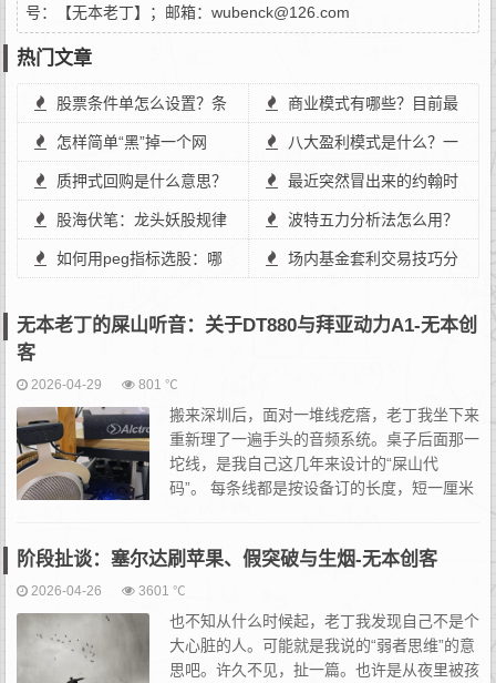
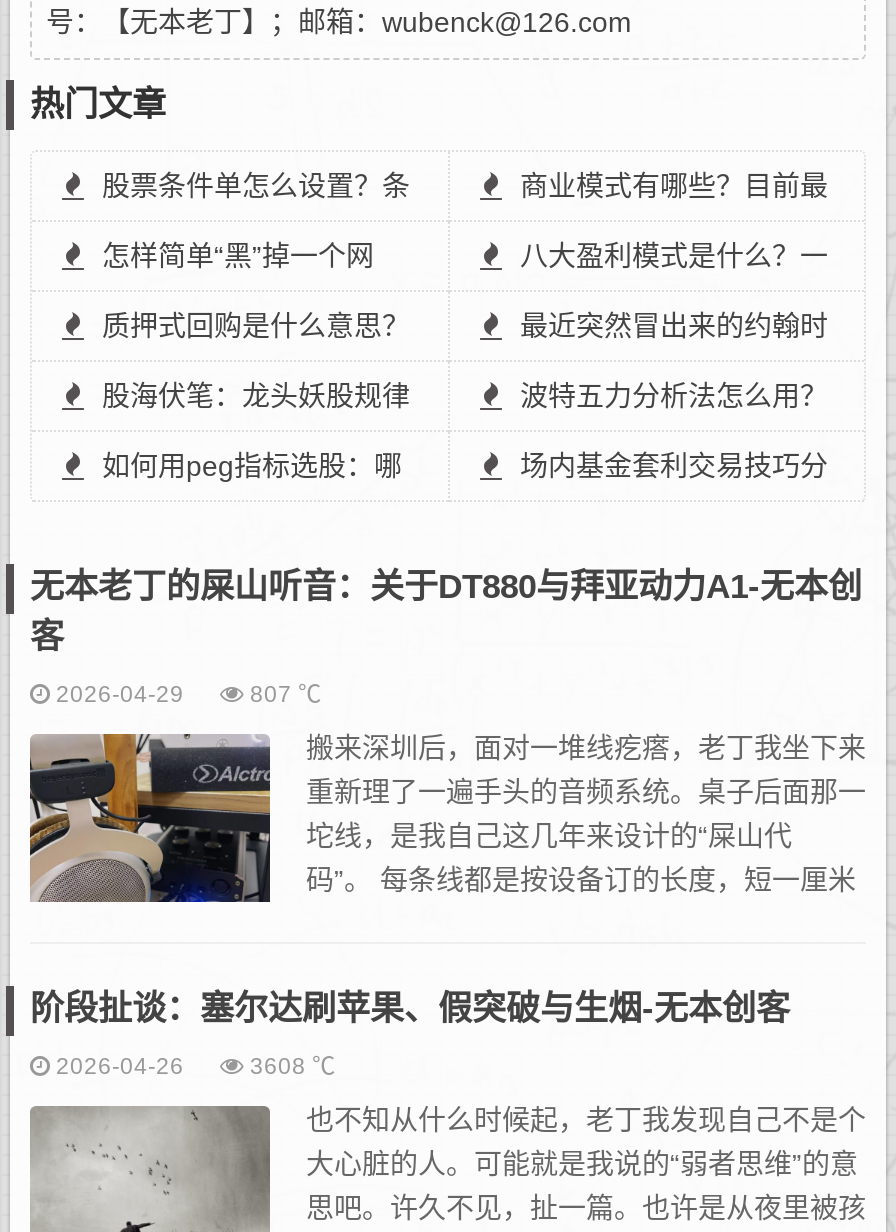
- 801 ℃
+ 807 ℃

- 3601 ℃
+ 3608 ℃
